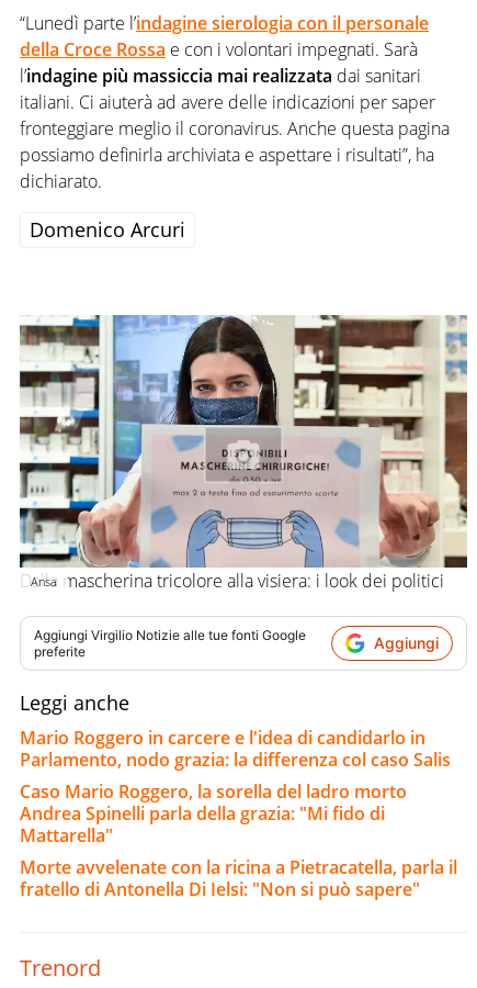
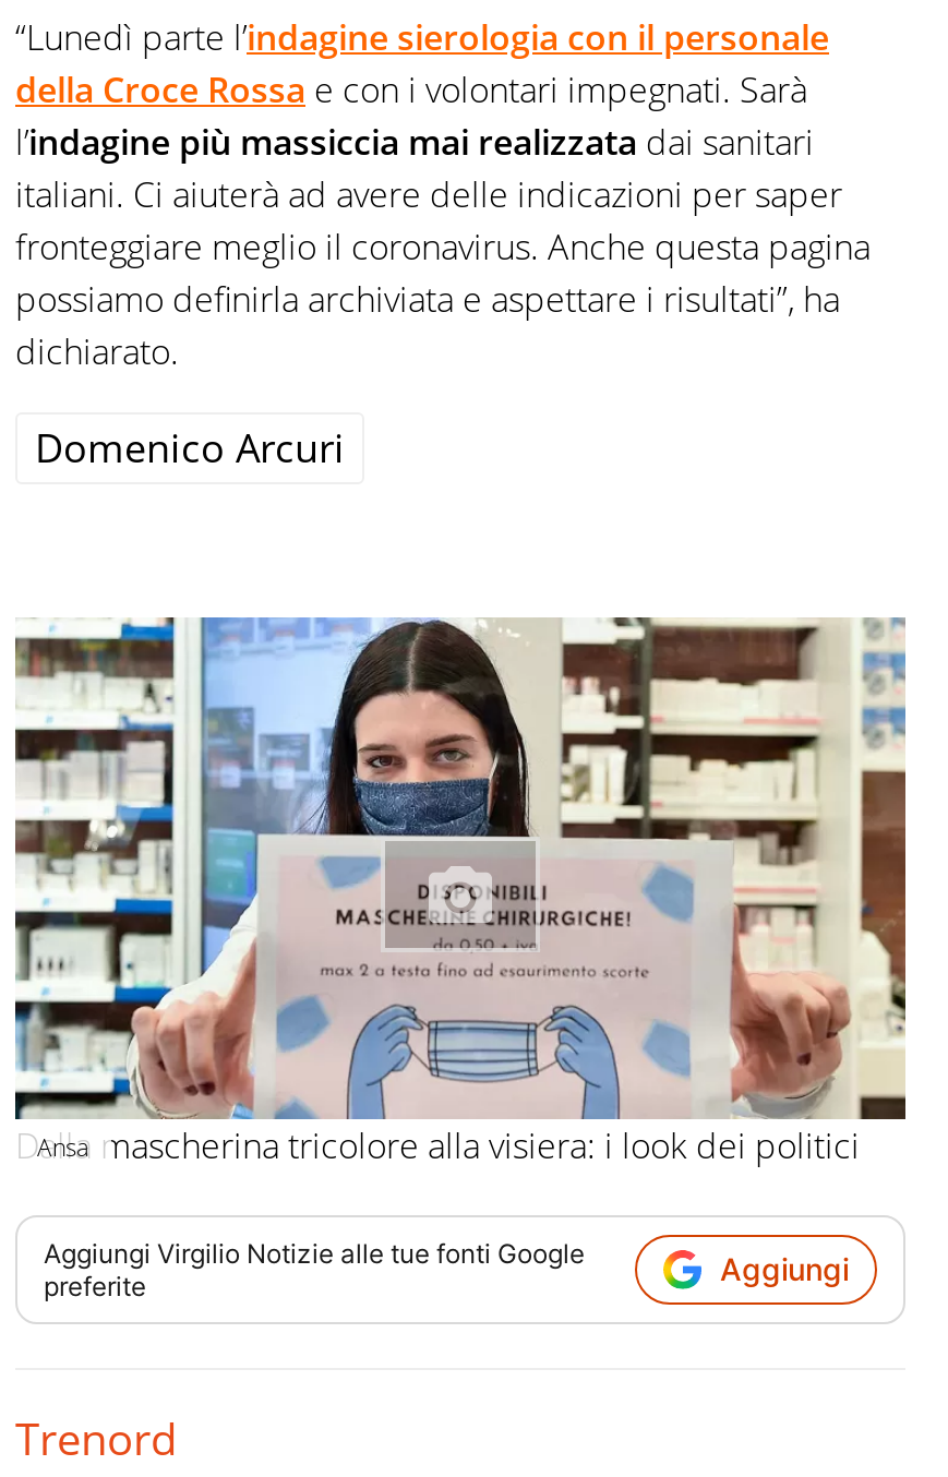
- Leggi anche
- Mario Roggero in carcere e l'idea di candidarlo in
- Parlamento, nodo grazia: la differenza col caso Salis
- Caso Mario Roggero, la sorella del ladro morto
- Andrea Spinelli parla della grazia: "Mi fido di
- Mattarella"
- Morte avvelenate con la ricina a Pietracatella, parla il
- fratello di Antonella Di Ielsi: "Non si può sapere"
